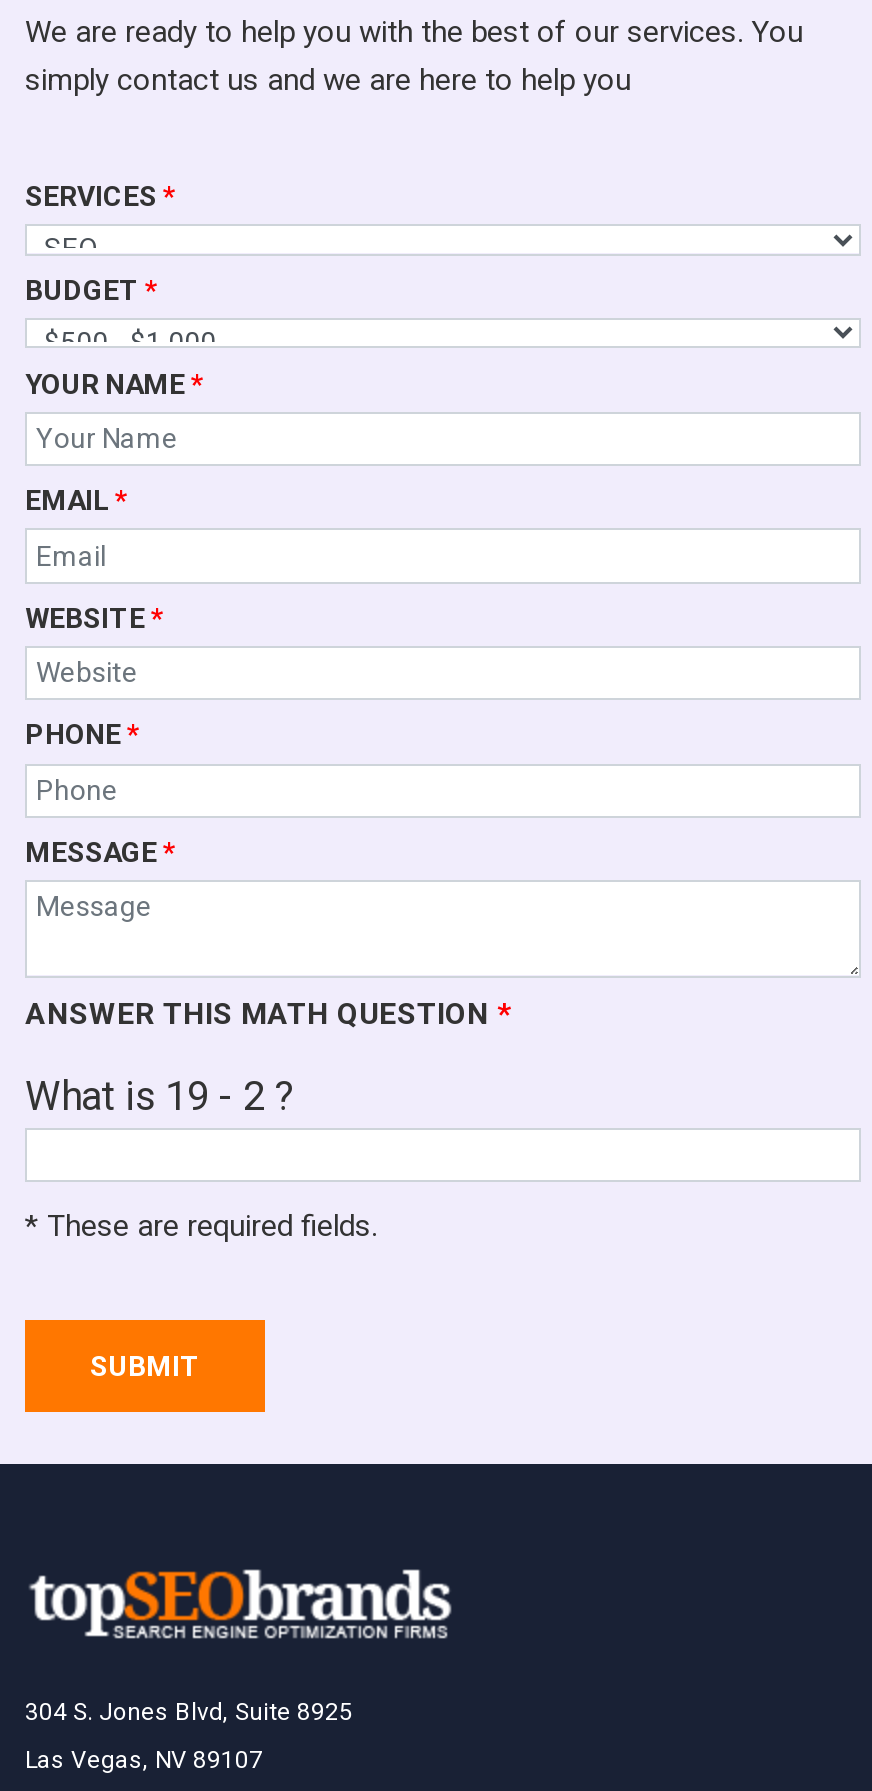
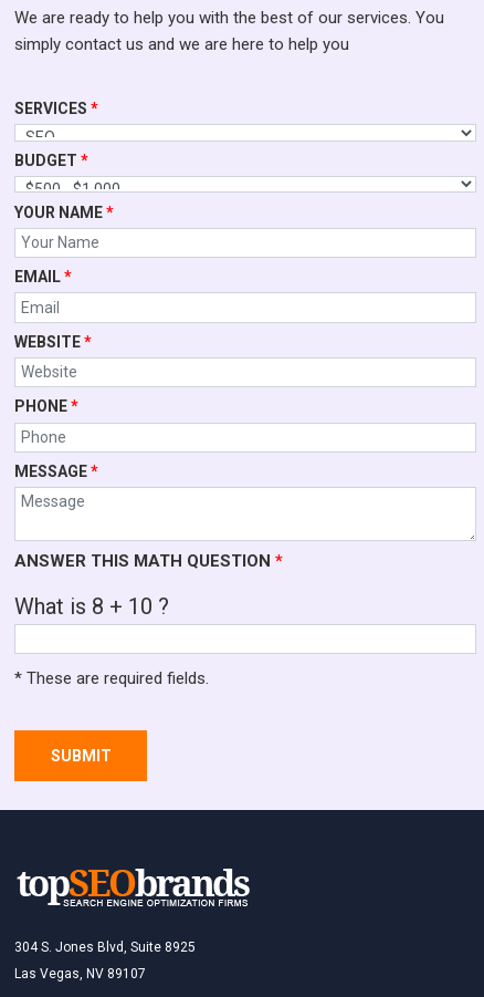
- What is 19 - 2 ?
+ What is 8 + 10 ?
